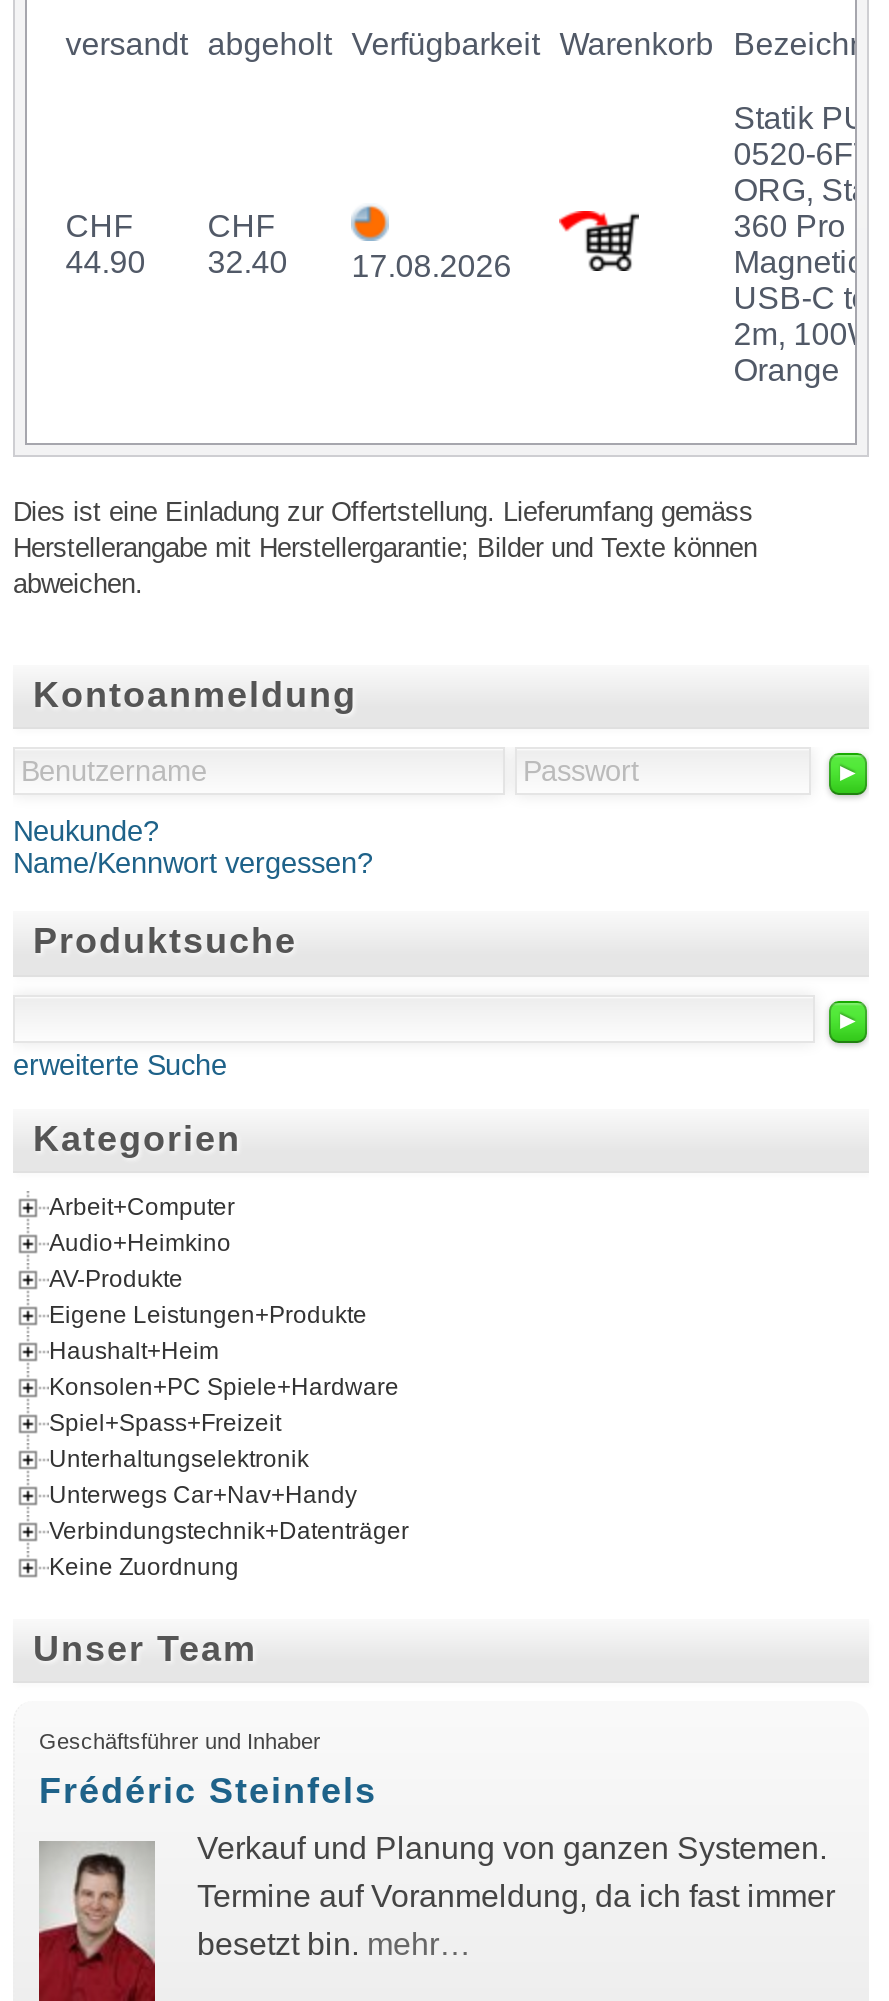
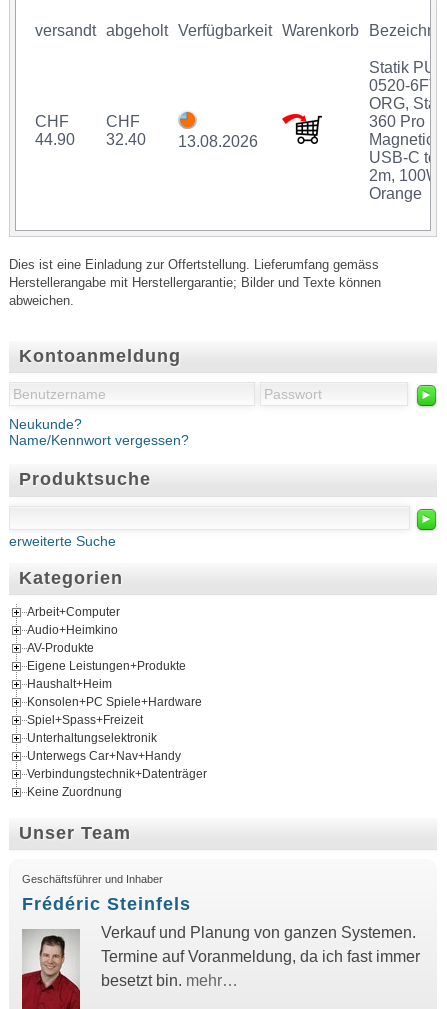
- 44.90 32.40 17.08.2026
+ 44.90 32.40 13.08.2026
